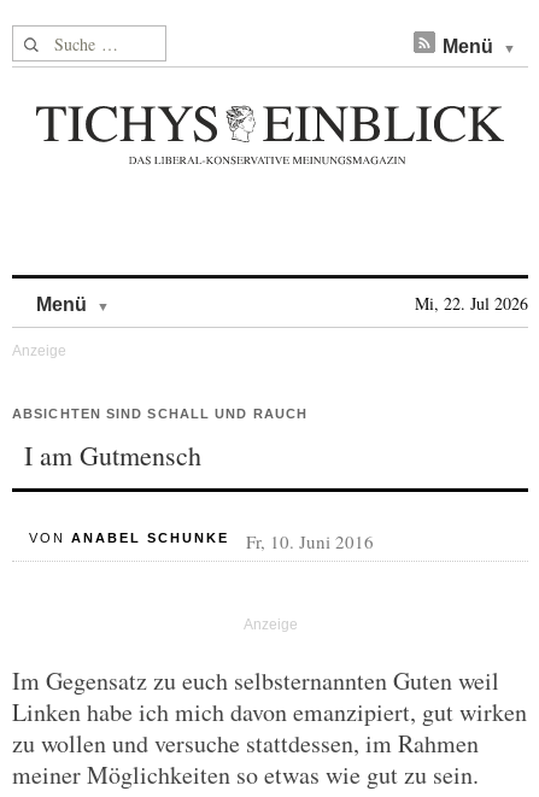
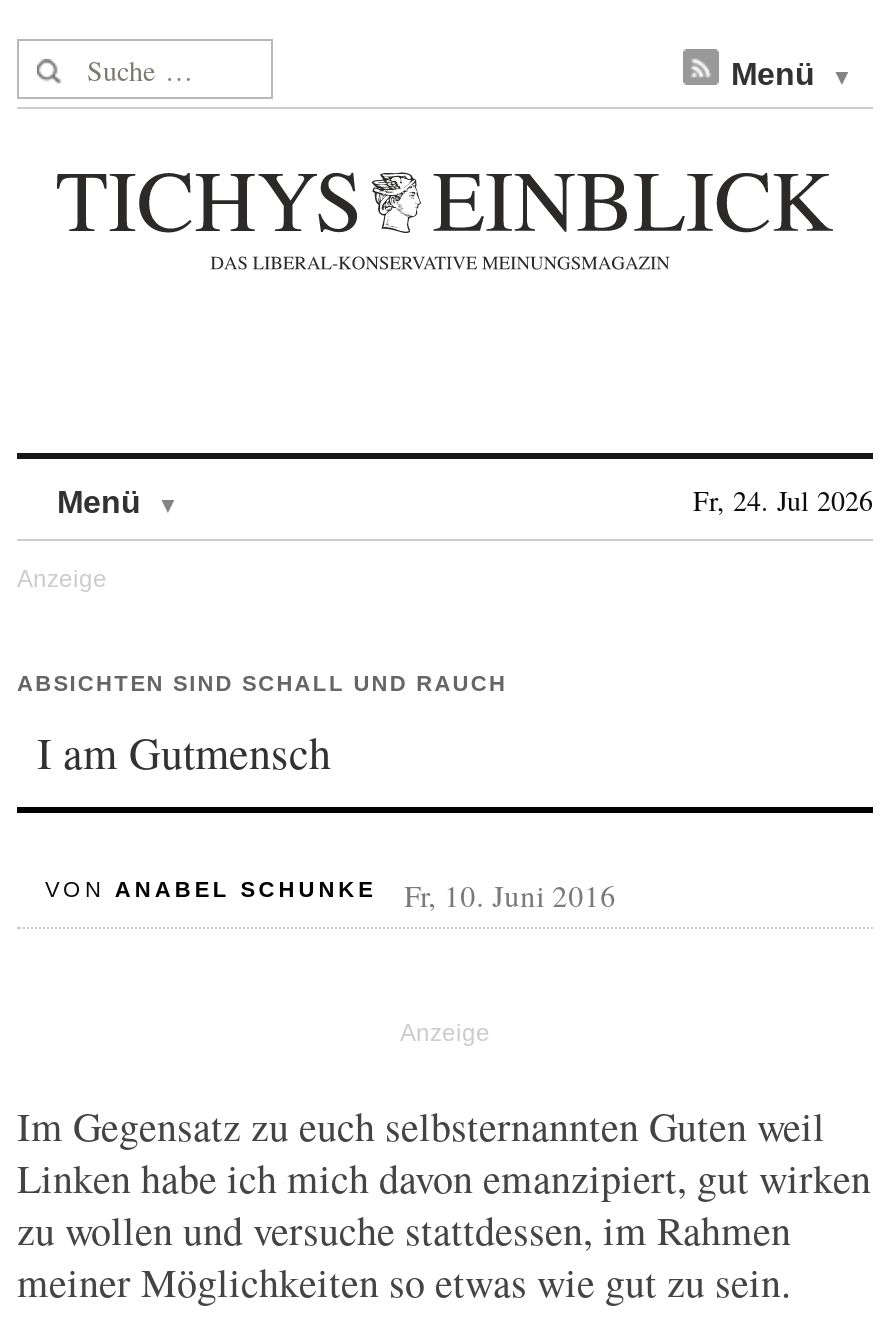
- Mi, 22. Jul 2026
+ Fr, 24. Jul 2026
